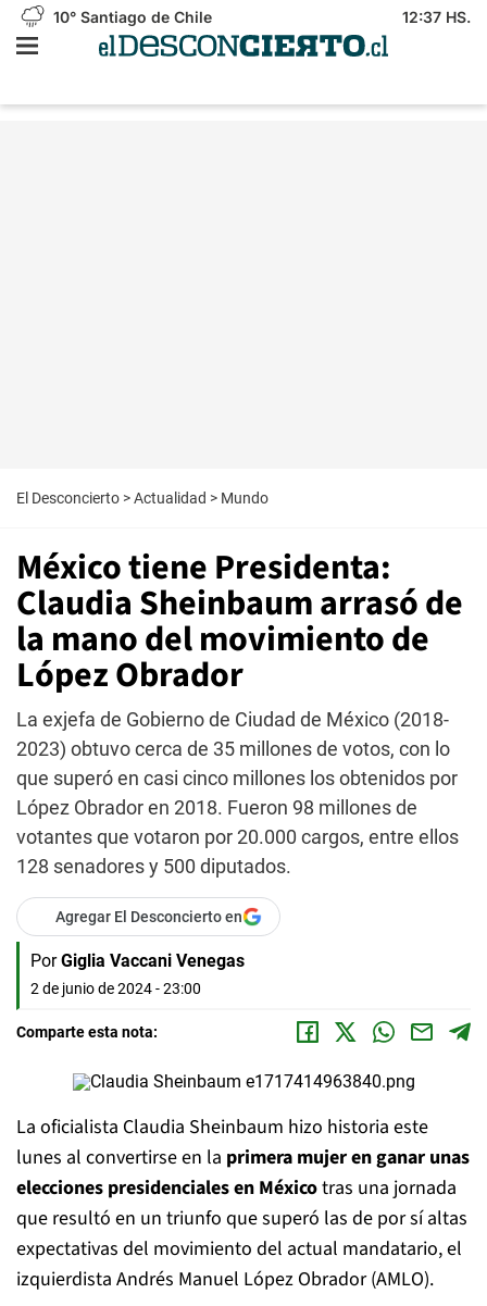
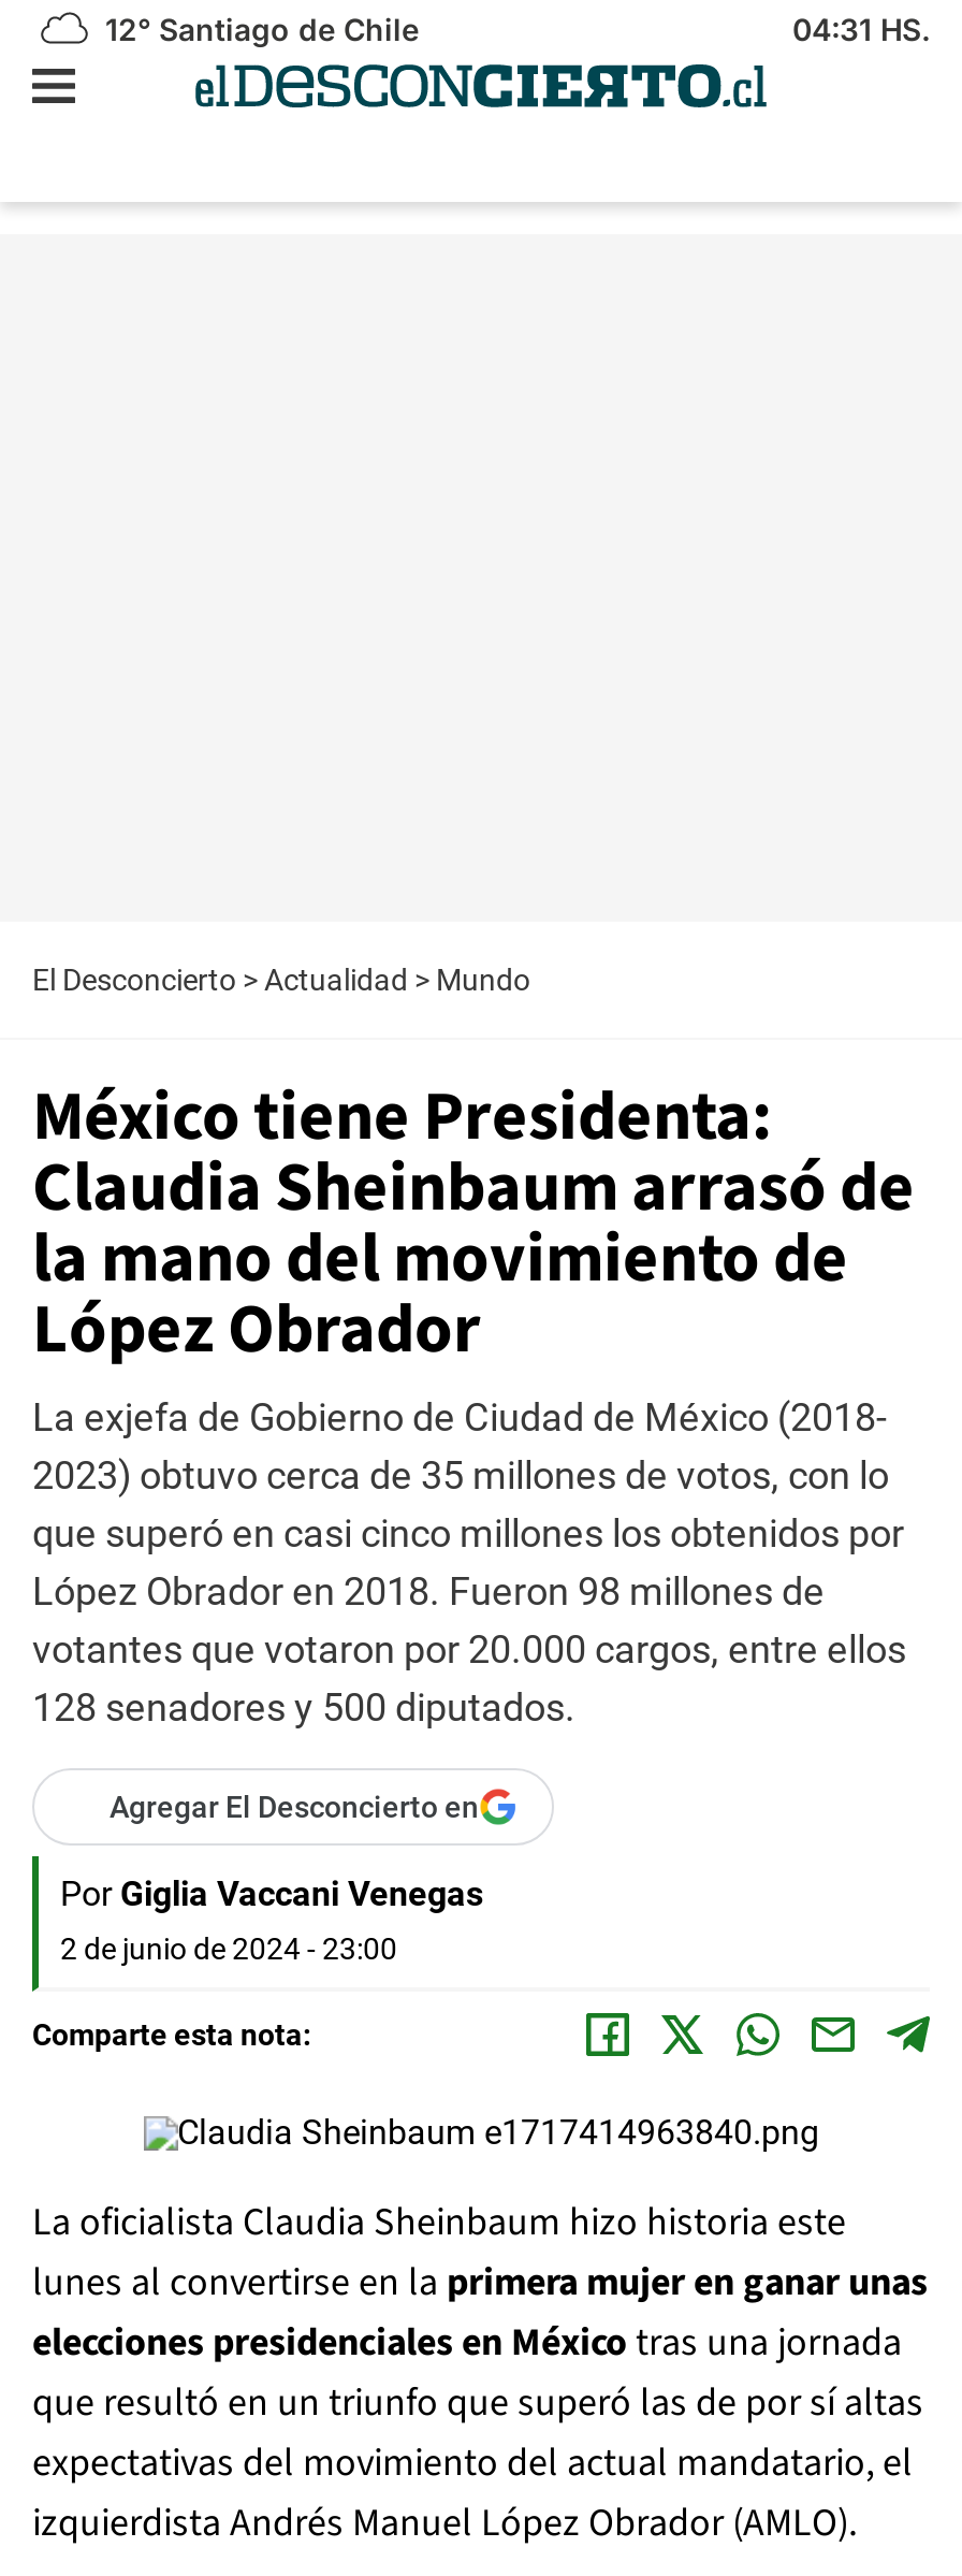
- 10° Santiago de Chile
+ 12° Santiago de Chile

- 12:37 HS.
+ 04:31 HS.
